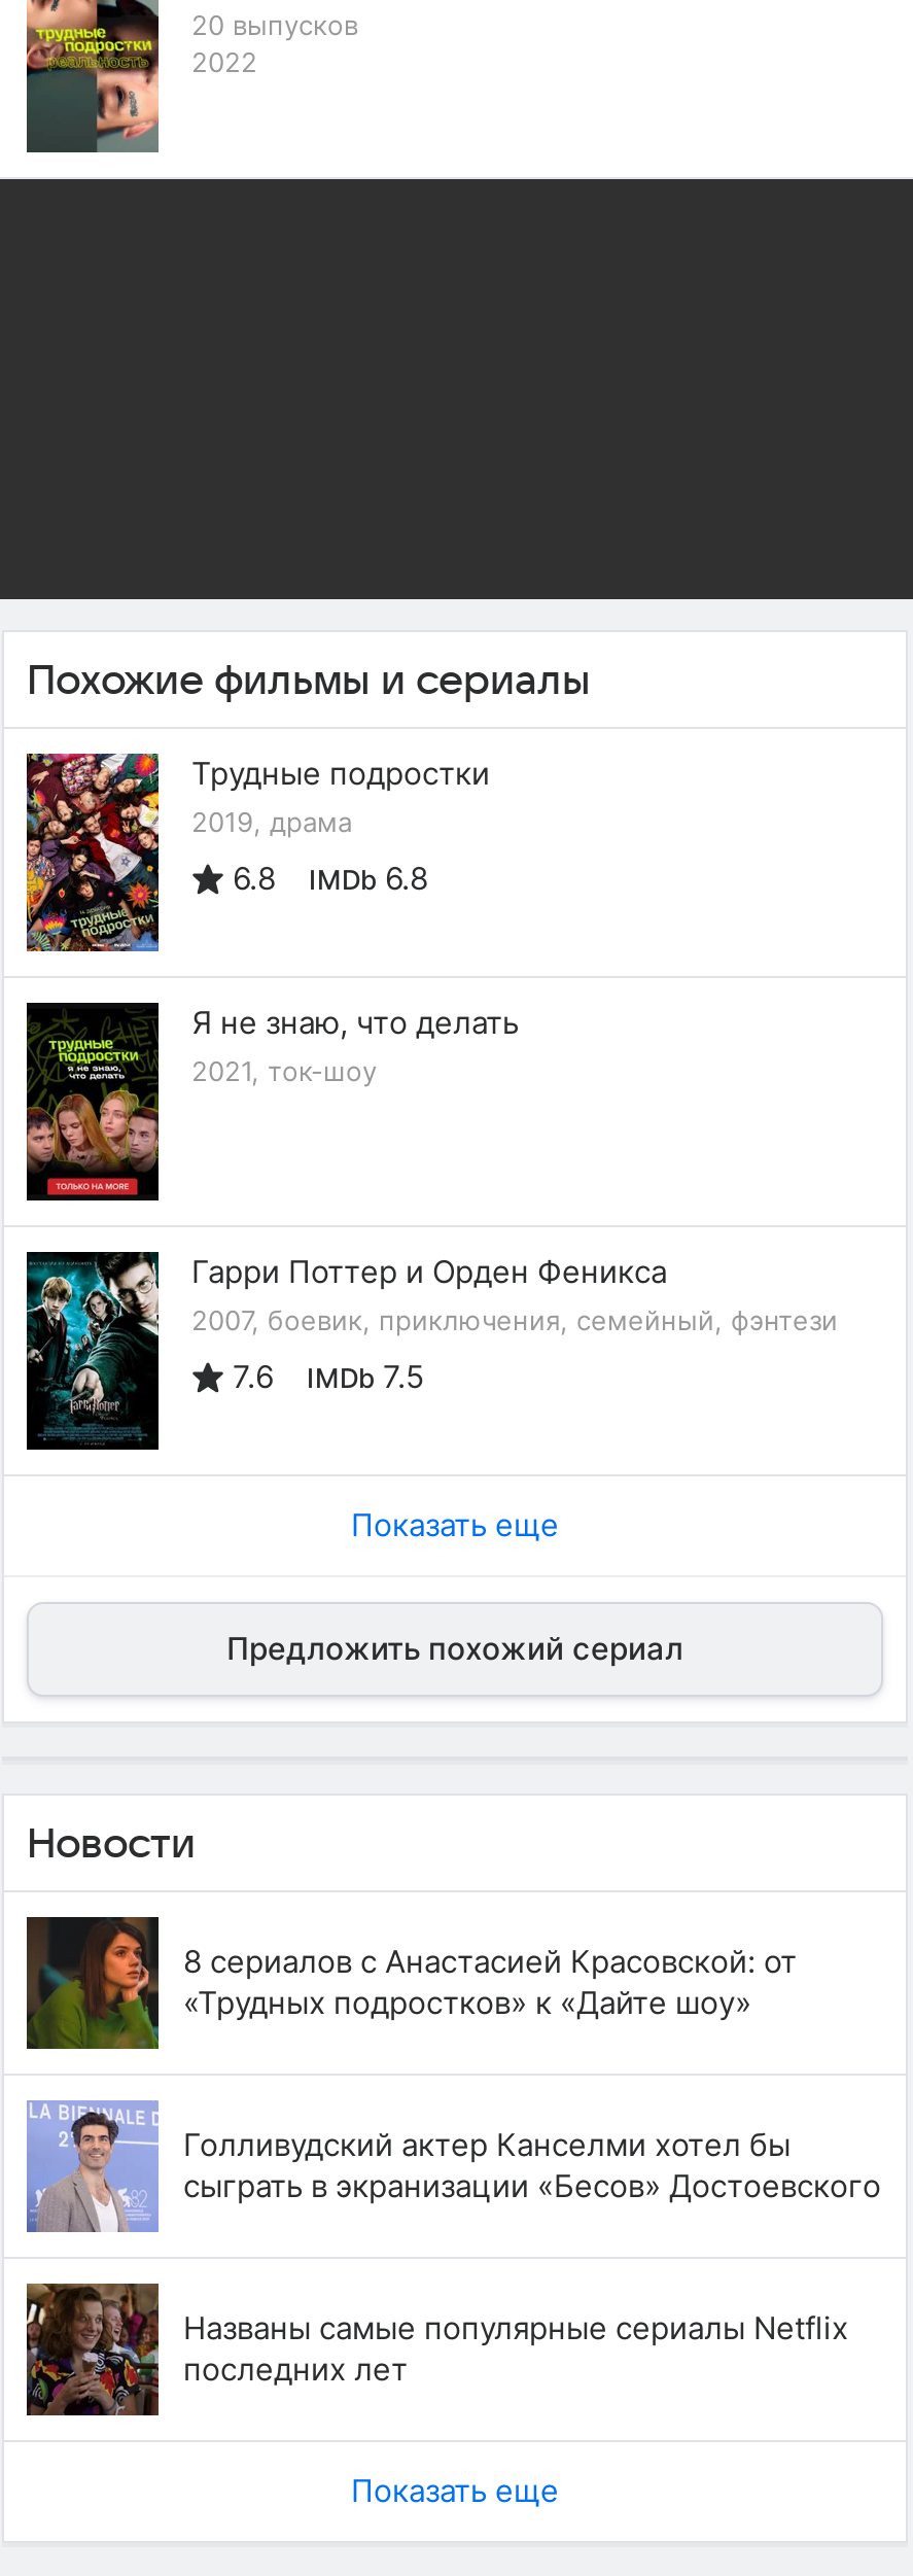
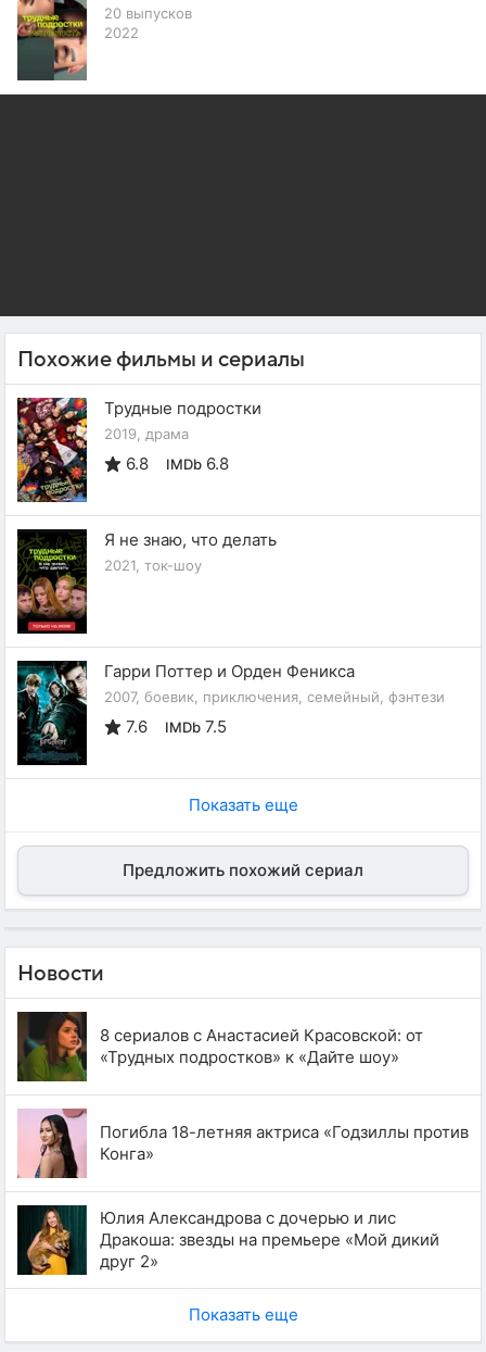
- [image]
- Голливудский актер Канселми хотел бы
- сыграть в экранизации «Бесов» Достоевского
+ [image]
+ Погибла 18-летняя актриса «Годзиллы против
+ Конга»

- [image]
- Названы самые популярные сериалы Netflix
- последних лет
+ [image]
+ Юлия Александрова с дочерью и лис
+ Дракоша: звезды на премьере «Мой дикий
+ друг 2»
